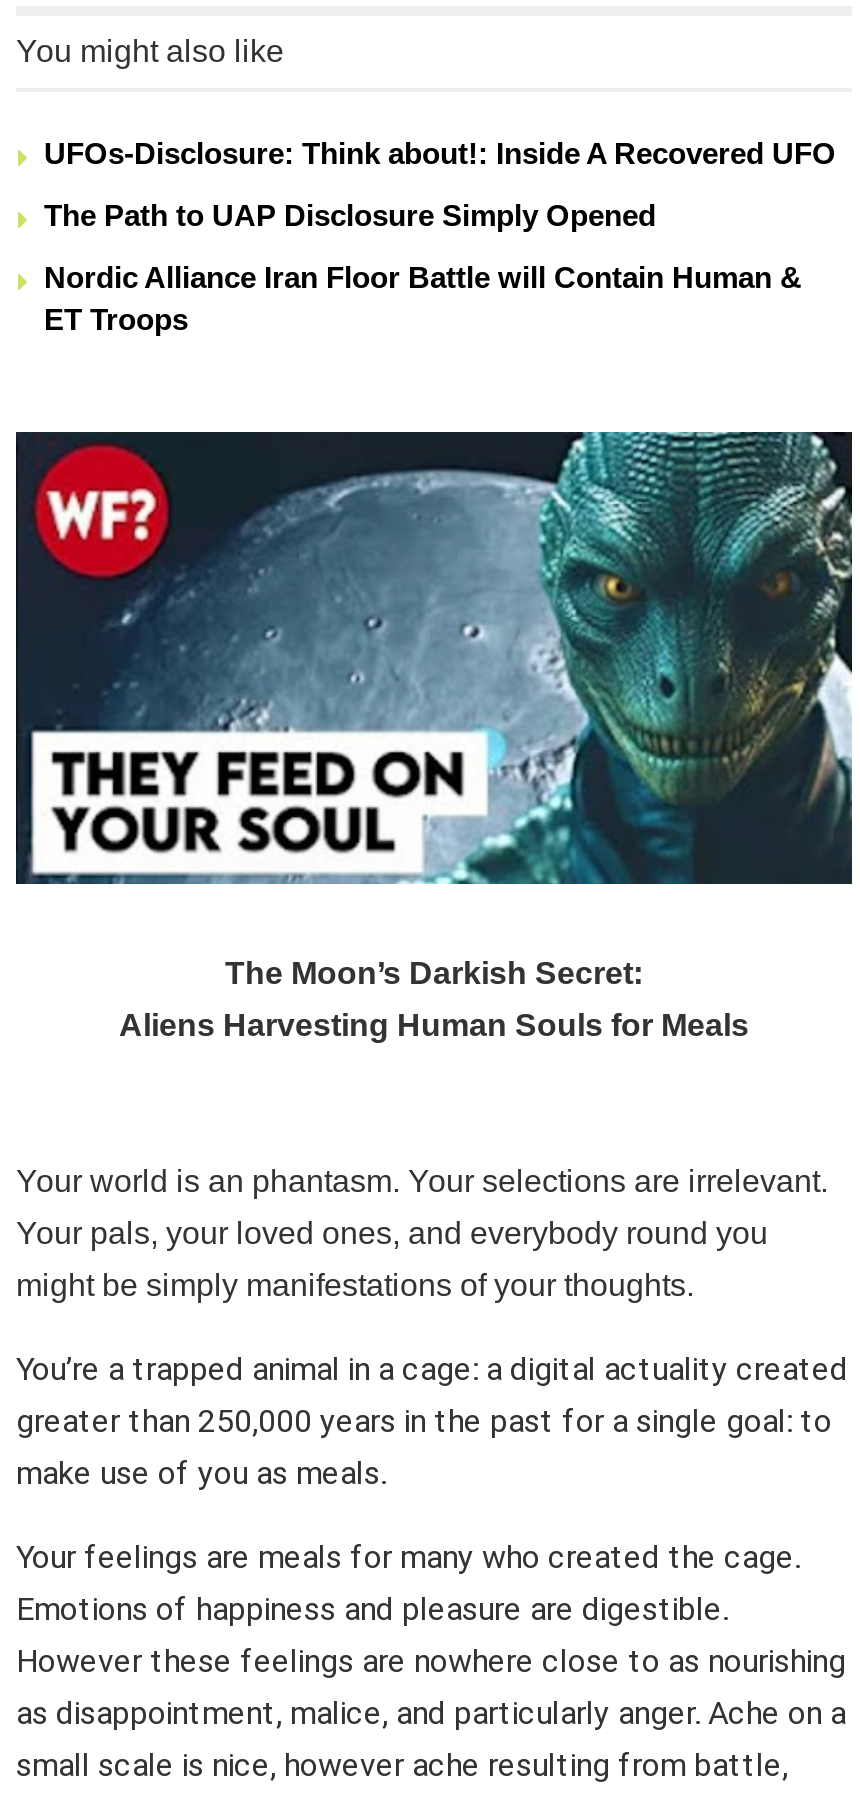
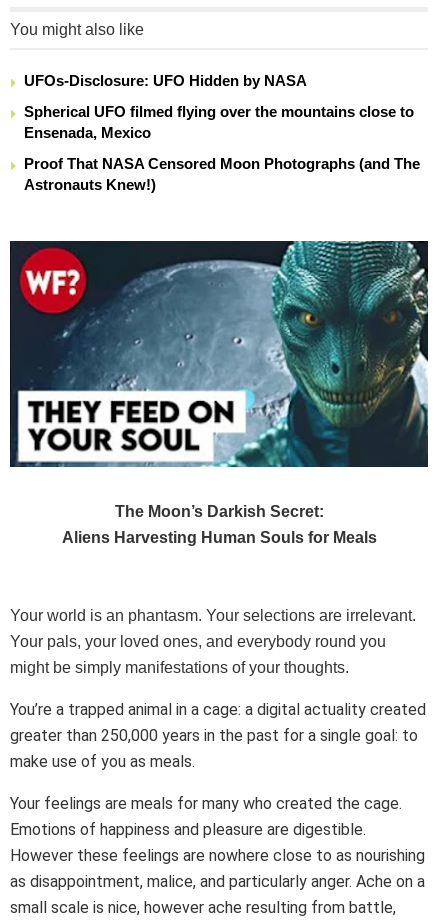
- UFOs-Disclosure: Think about!: Inside A Recovered UFO
+ UFOs-Disclosure: UFO Hidden by NASA

- The Path to UAP Disclosure Simply Opened
+ Spherical UFO filmed flying over the mountains close to
+ Ensenada, Mexico

- Nordic Alliance Iran Floor Battle will Contain Human &
- ET Troops
+ Proof That NASA Censored Moon Photographs (and The
+ Astronauts Knew!)
